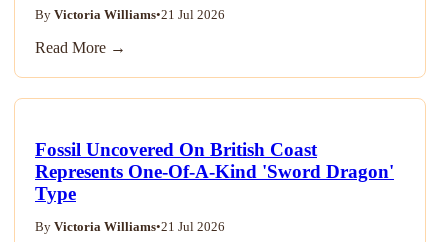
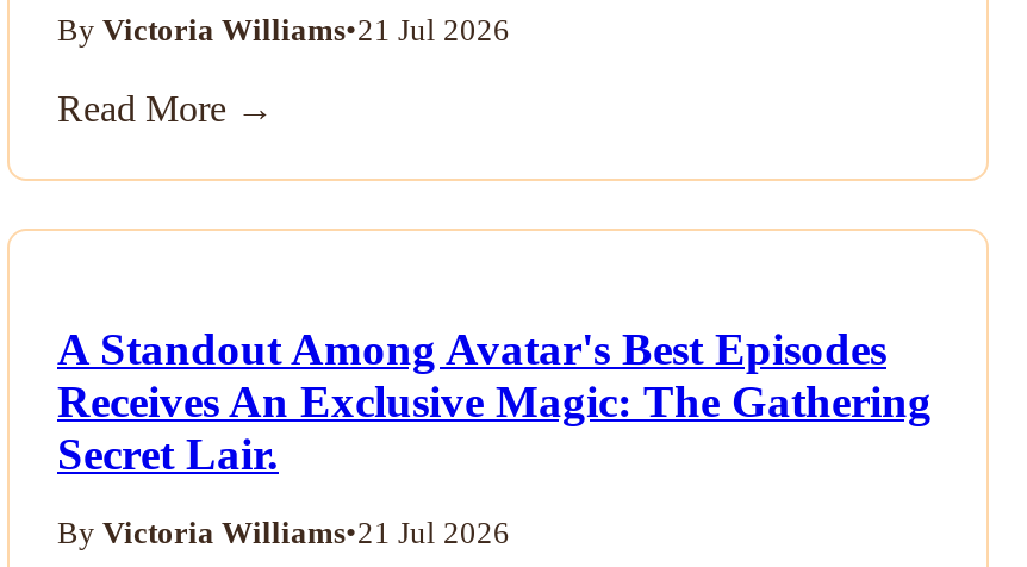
- Fossil Uncovered On British Coast
- Represents One-Of-A-Kind 'Sword Dragon'
- Type
+ A Standout Among Avatar's Best Episodes
+ Receives An Exclusive Magic: The Gathering
+ Secret Lair.
